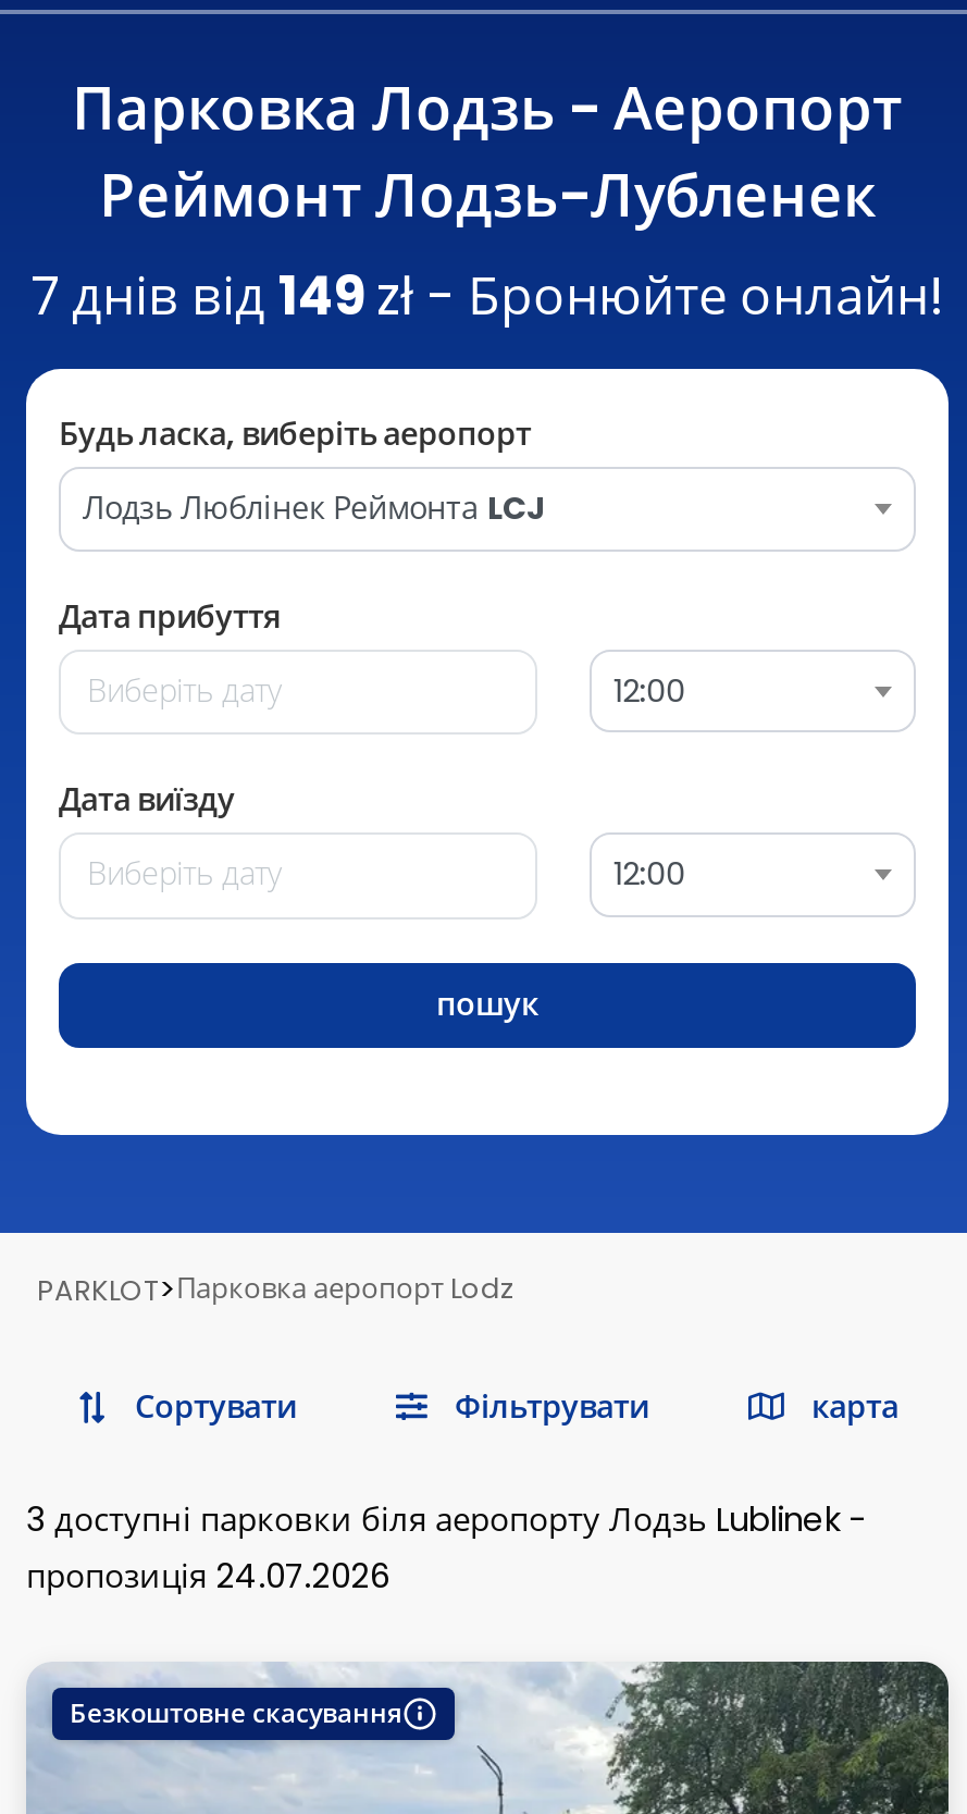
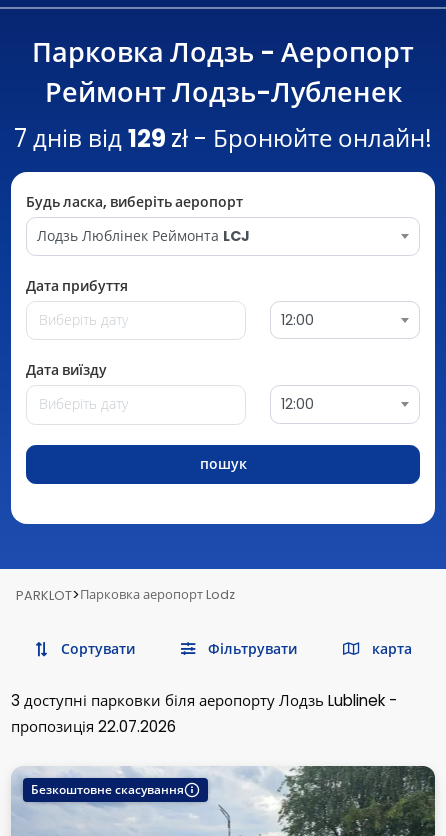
- 7 днів від 149 zł - Бронюйте онлайн!
+ 7 днів від 129 zł - Бронюйте онлайн!

- пропозиція 24.07.2026
+ пропозиція 22.07.2026
